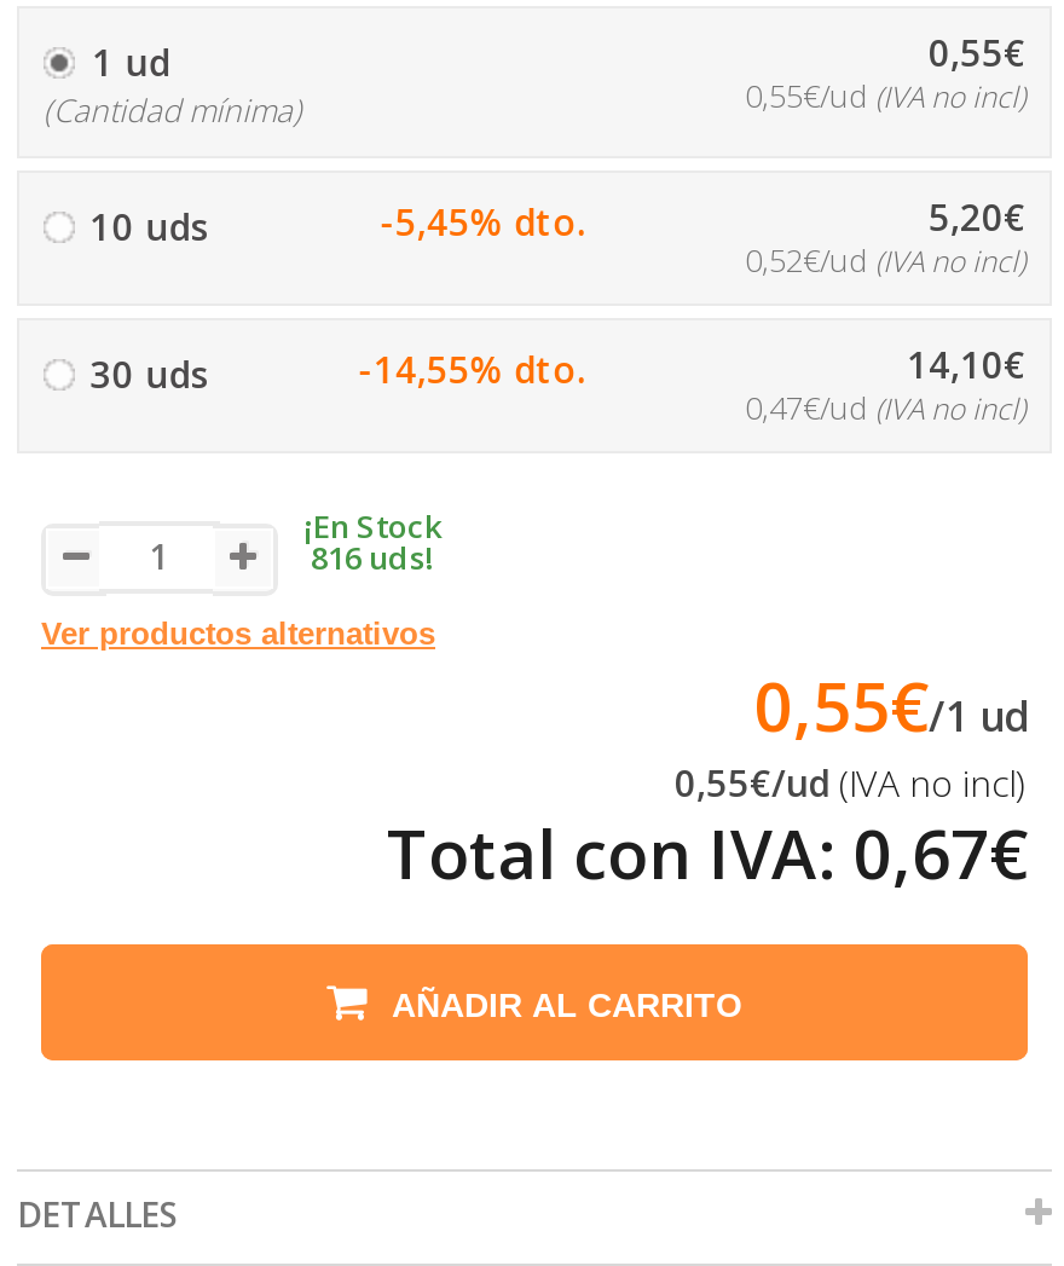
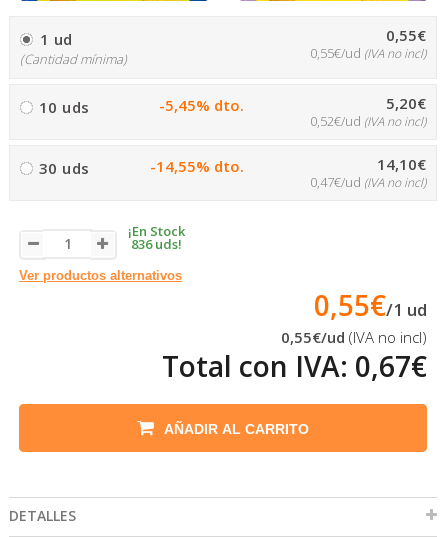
- 816 uds!
+ 836 uds!
